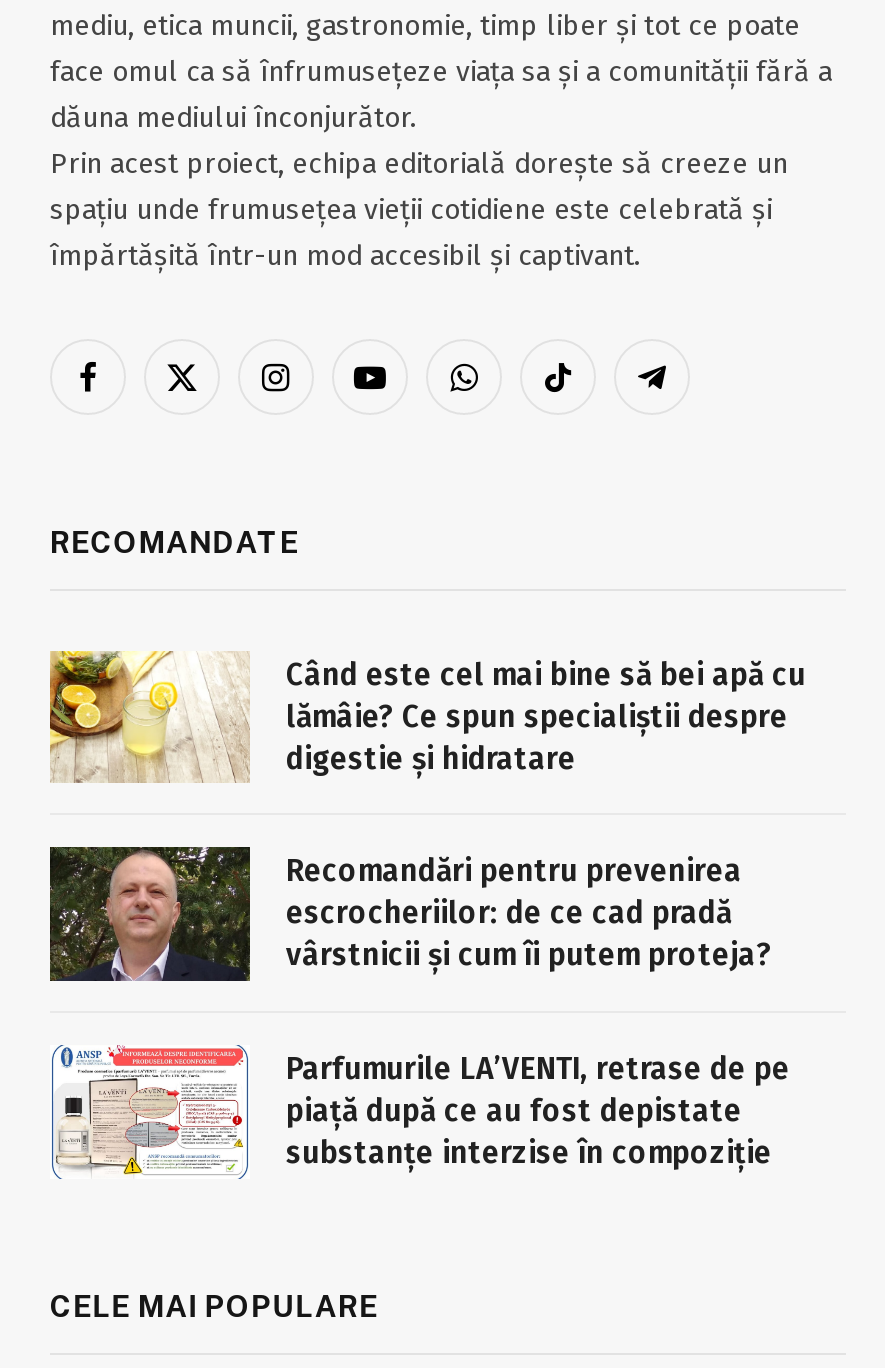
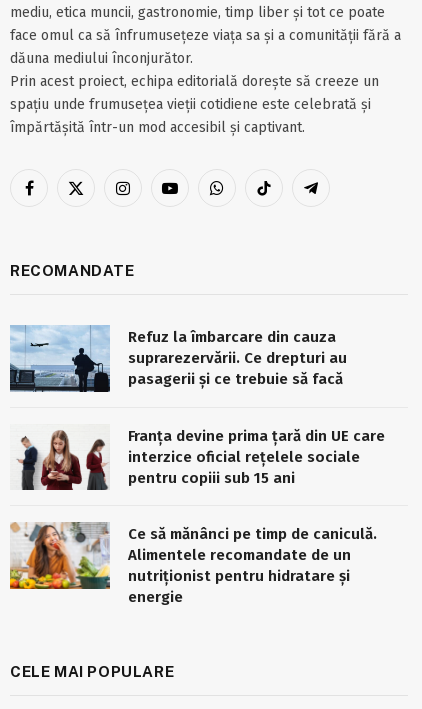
- [image]
- Când este cel mai bine să bei apă cu
- lămâie? Ce spun specialiștii despre
- digestie și hidratare
+ [image]
+ Refuz la îmbarcare din cauza
+ suprarezervării. Ce drepturi au
+ pasagerii și ce trebuie să facă

- [image]
- Recomandări pentru prevenirea
- escrocheriilor: de ce cad pradă
- vârstnicii și cum îi putem proteja?
+ [image]
+ Franța devine prima țară din UE care
+ interzice oficial rețelele sociale
+ pentru copiii sub 15 ani

- [image]
- Parfumurile LA’VENTI, retrase de pe
- piață după ce au fost depistate
- substanțe interzise în compoziție
+ [image]
+ Ce să mănânci pe timp de caniculă.
+ Alimentele recomandate de un
+ nutriționist pentru hidratare și
+ energie
